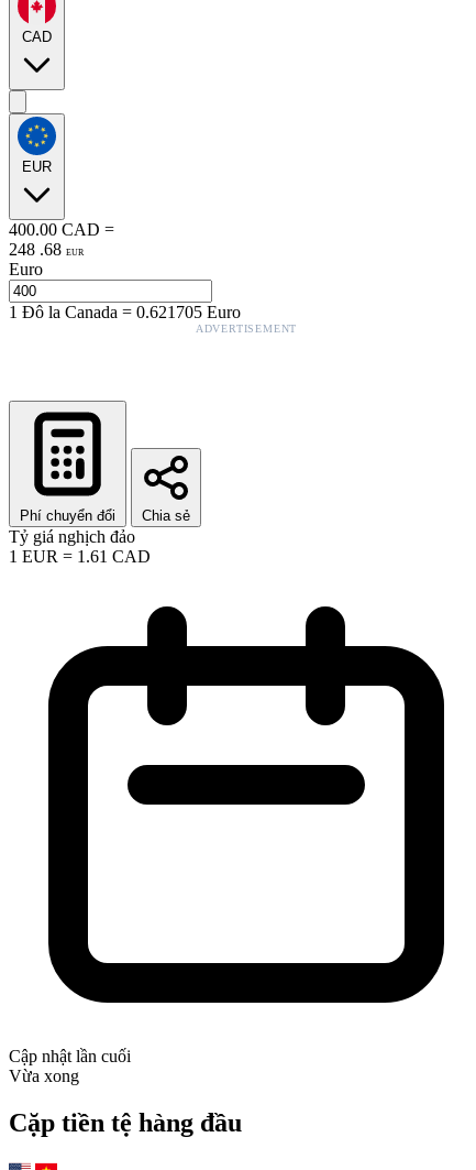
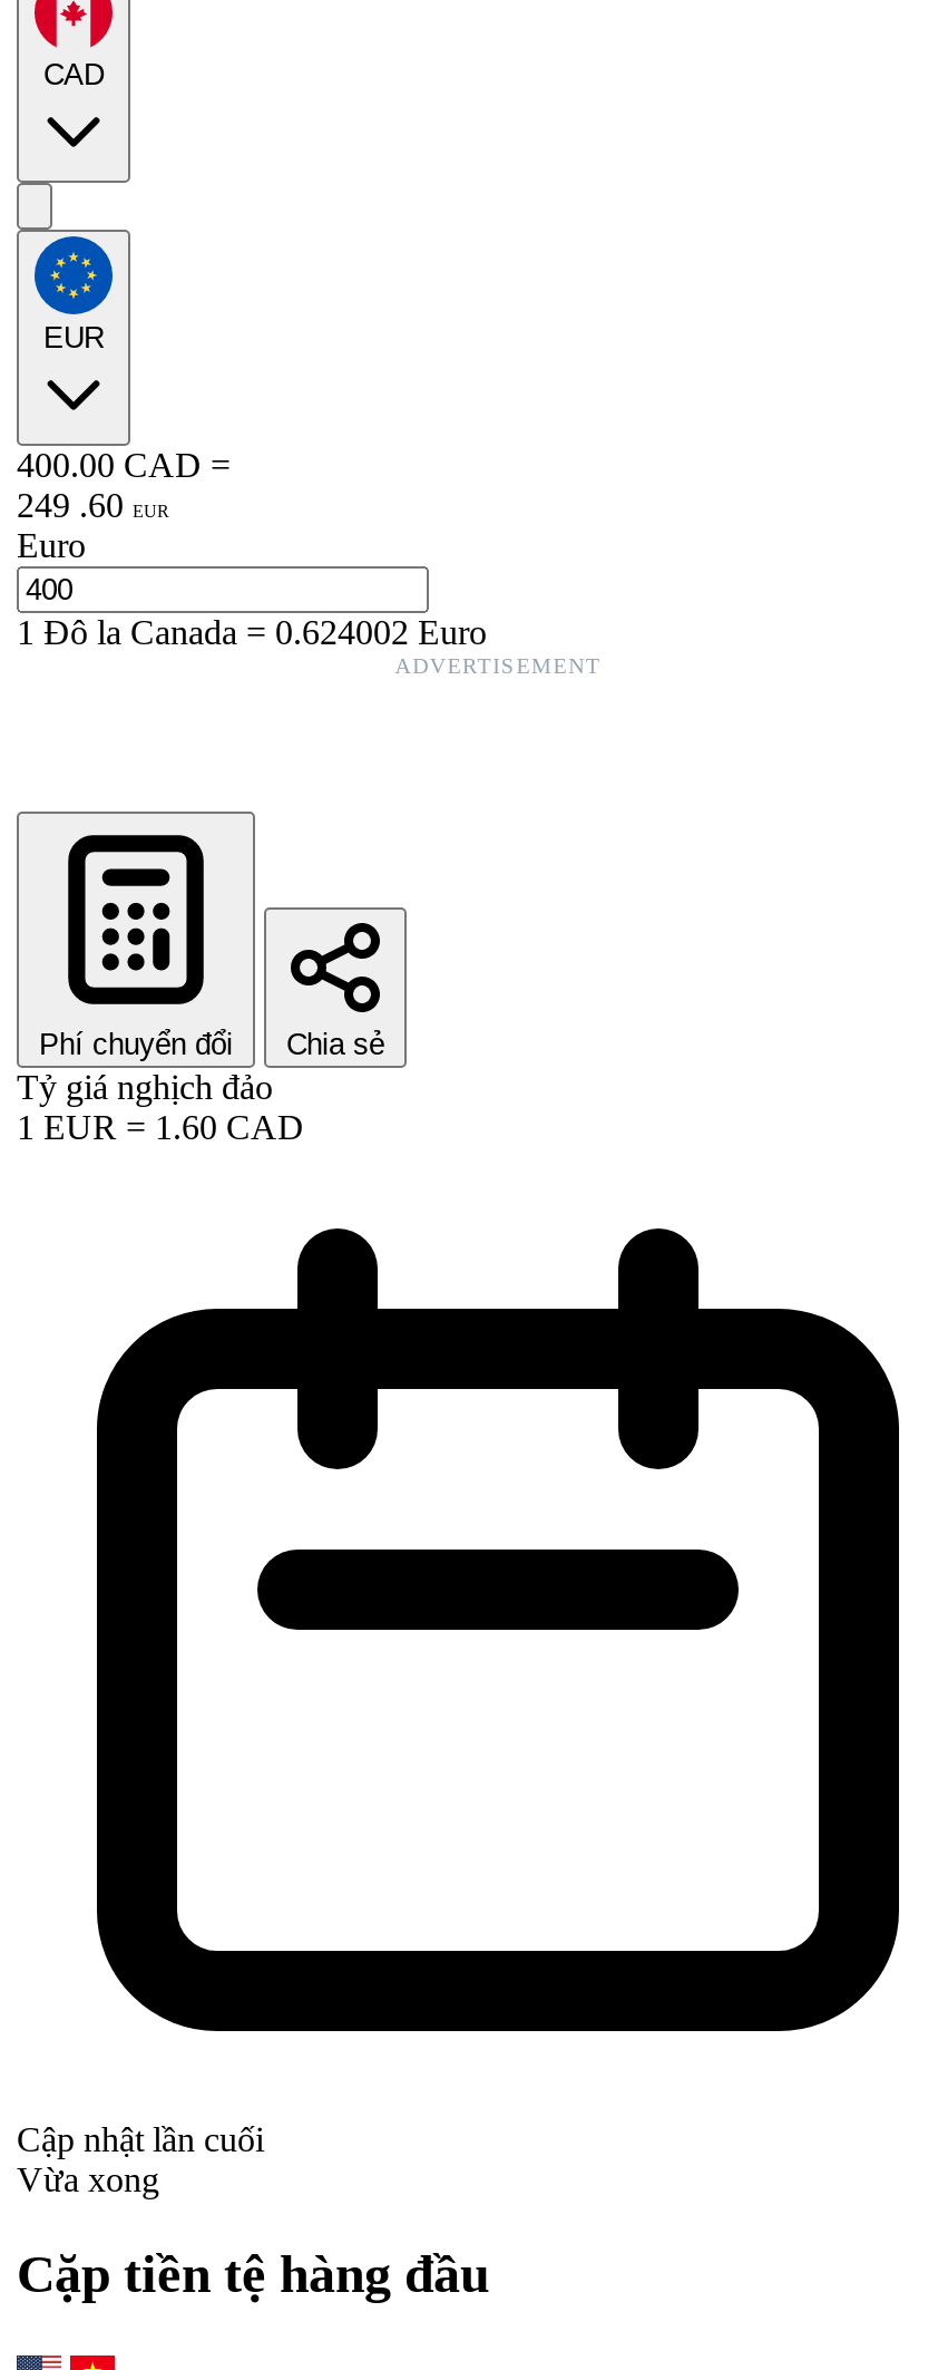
- 248 . 68 EUR
+ 249 . 60 EUR

- 1Đô la Canada=0.621705 Euro
+ 1Đô la Canada=0.624002 Euro

- 1 EUR = 1.61 CAD
+ 1 EUR = 1.60 CAD
